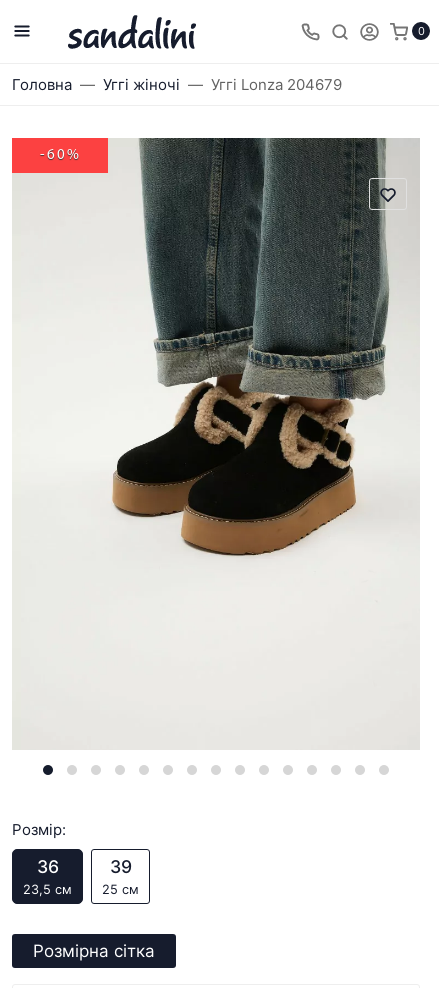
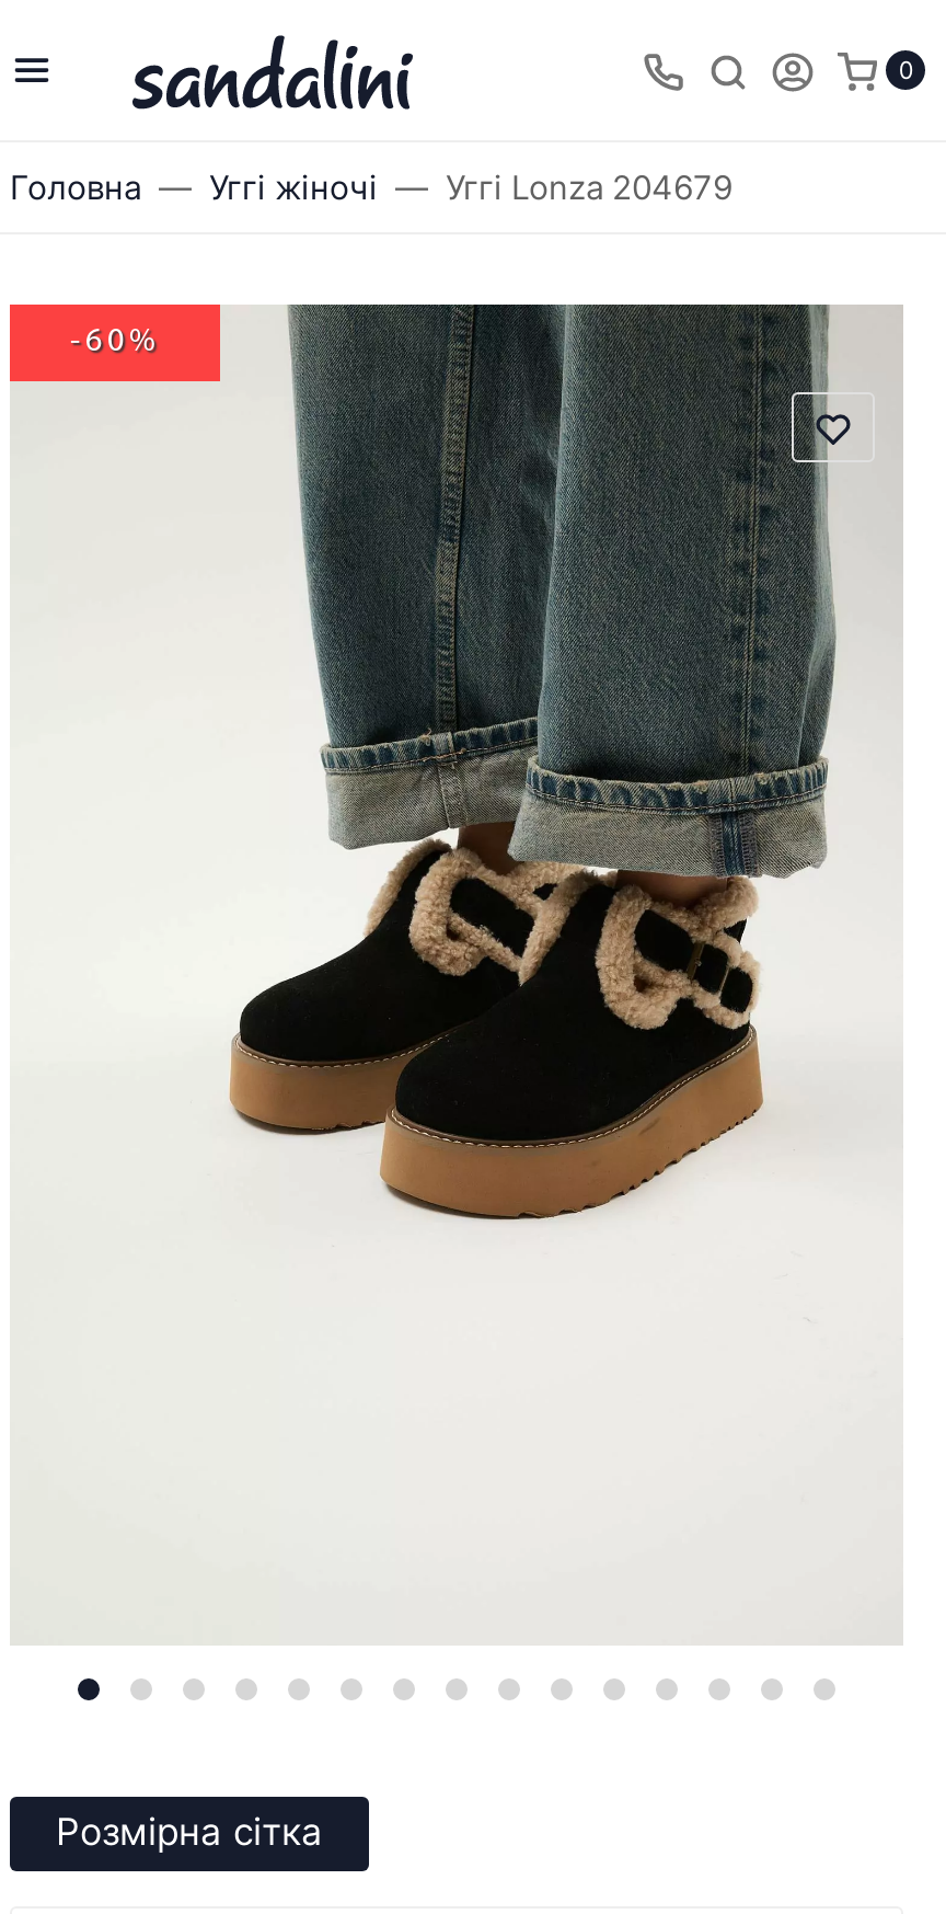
- Розмір:
- 36
- 23,5 см

- 39
- 25 см
